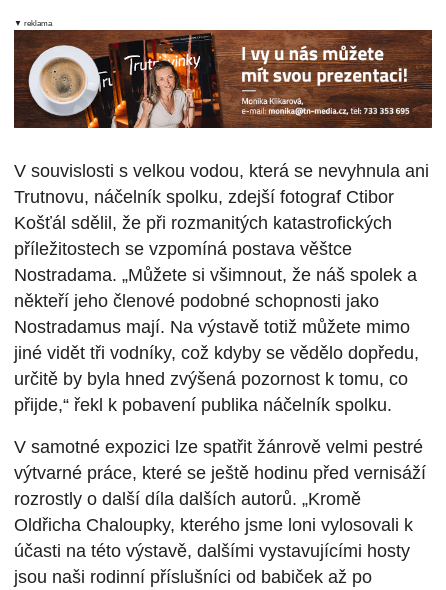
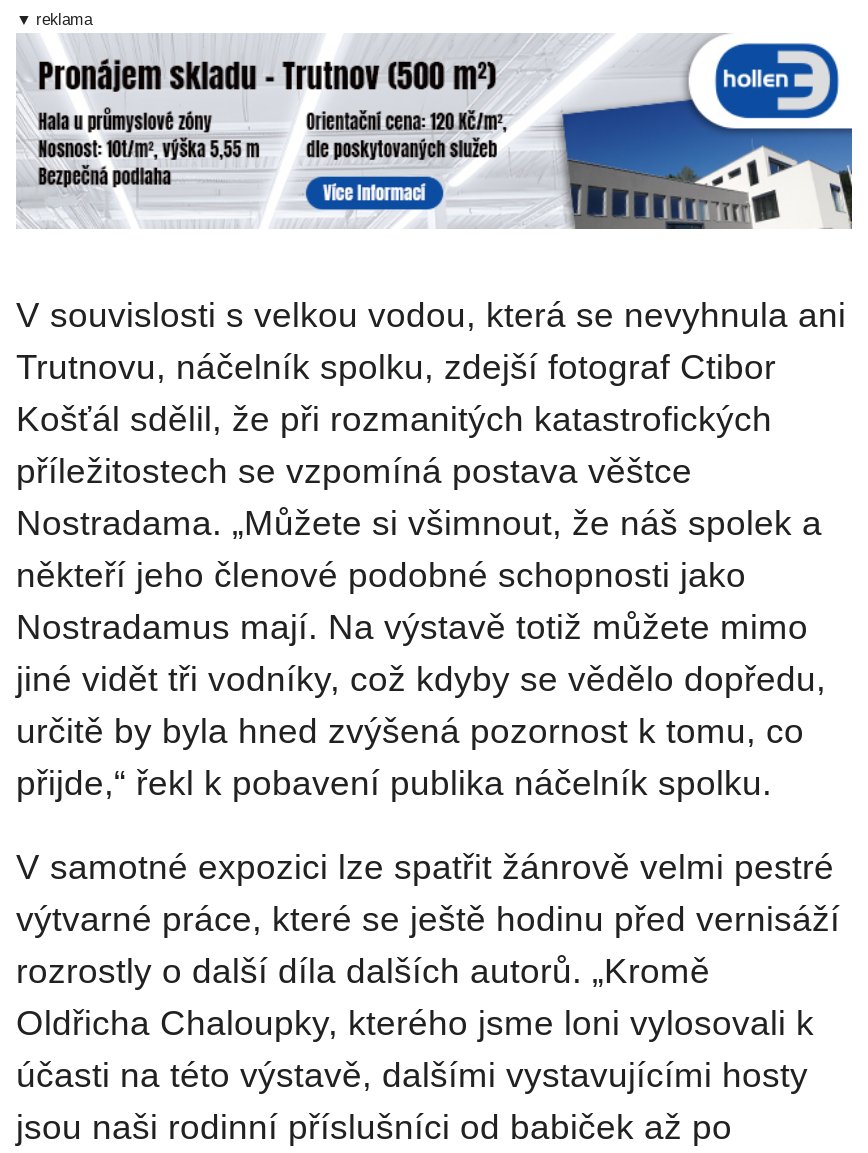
- [image]
+ [image]
